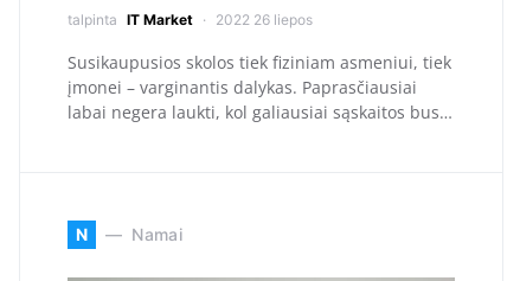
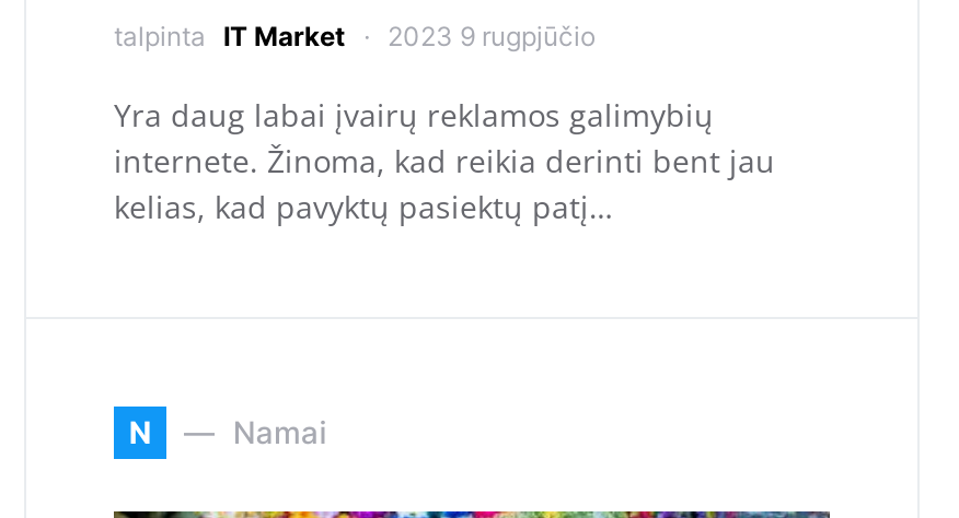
- 2022 26 liepos
+ 2023 9 rugpjūčio

- Susikaupusios skolos tiek fiziniam asmeniui, tiek
- įmonei – varginantis dalykas. Paprasčiausiai
- labai negera laukti, kol galiausiai sąskaitos bus…
+ Yra daug labai įvairų reklamos galimybių
+ internete. Žinoma, kad reikia derinti bent jau
+ kelias, kad pavyktų pasiektų patį…
